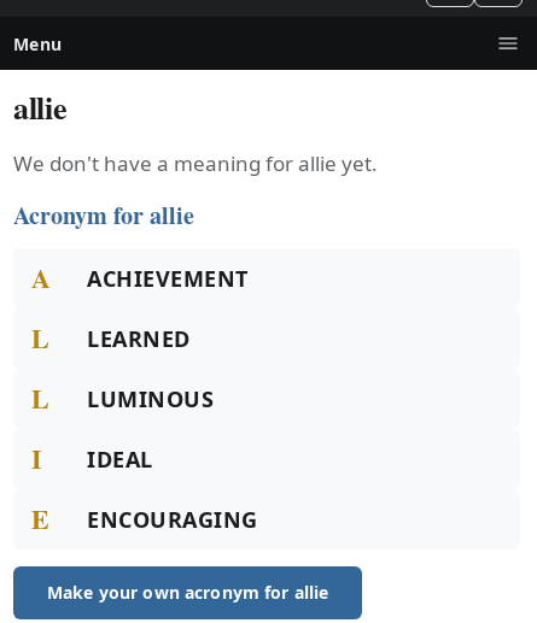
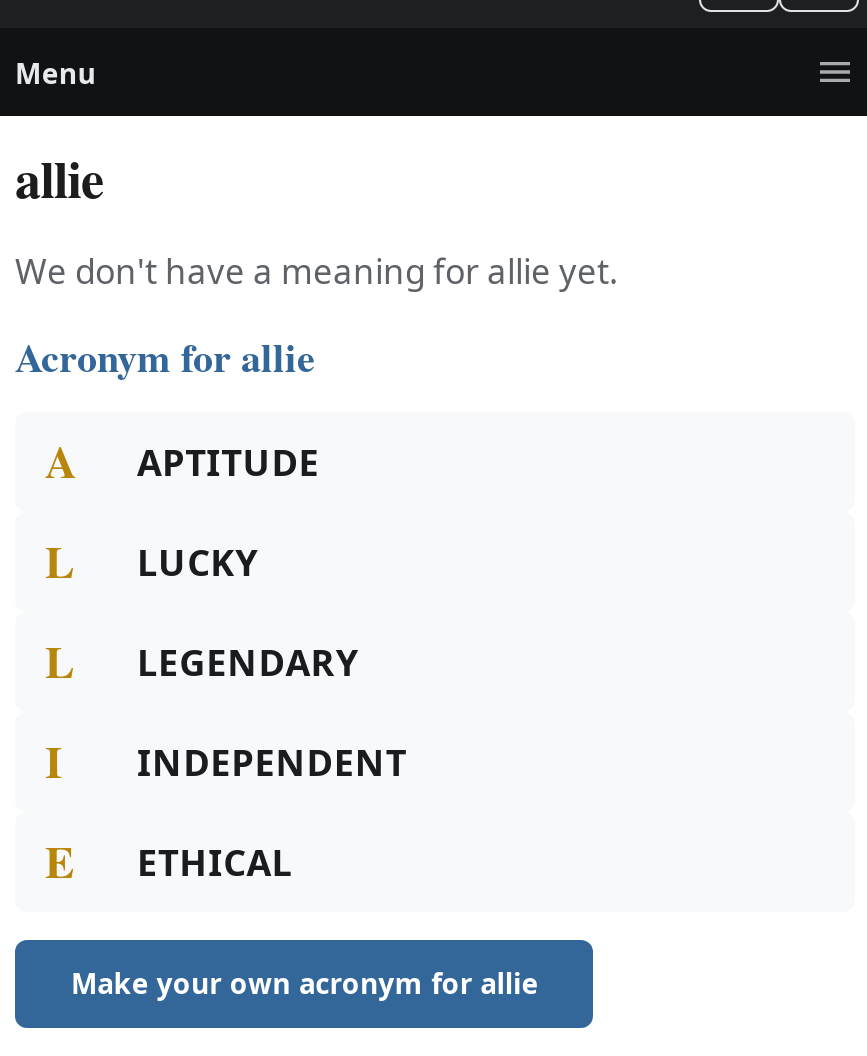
- ACHIEVEMENT
+ APTITUDE

- LEARNED
+ LUCKY

- LUMINOUS
+ LEGENDARY

- IDEAL
+ INDEPENDENT

- ENCOURAGING
+ ETHICAL
